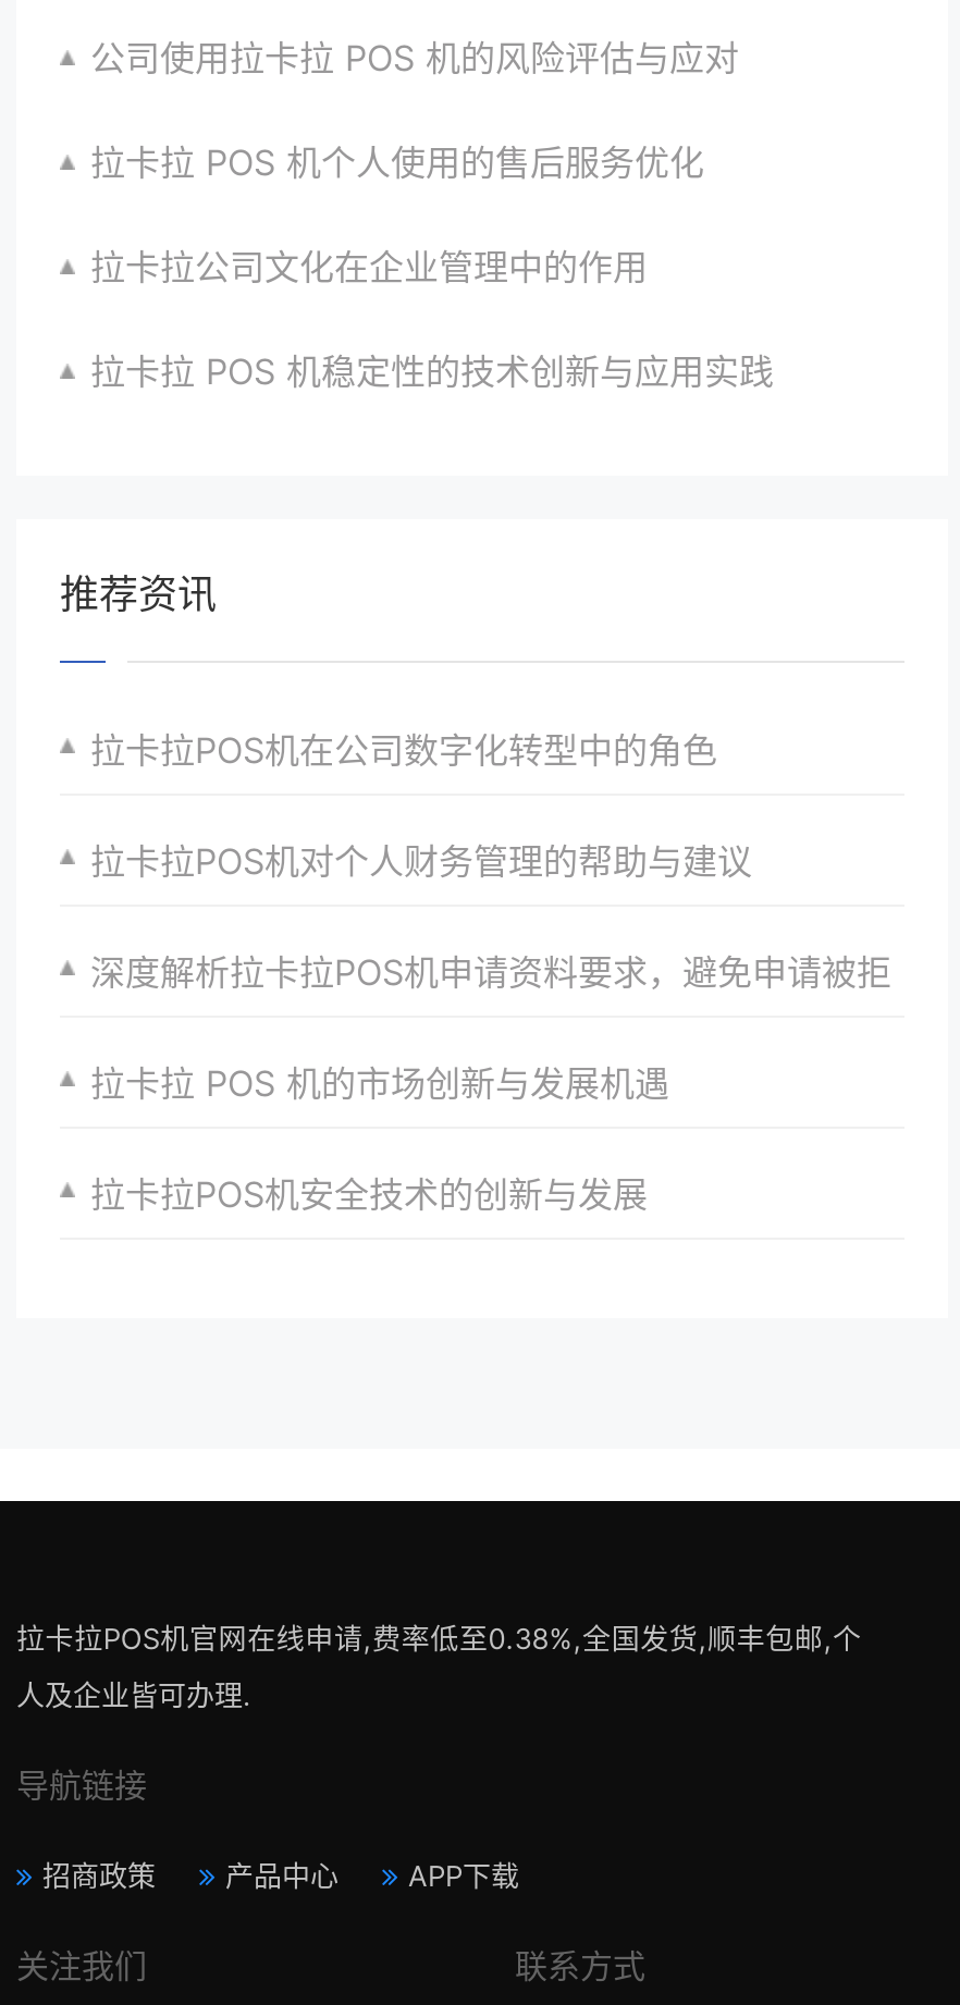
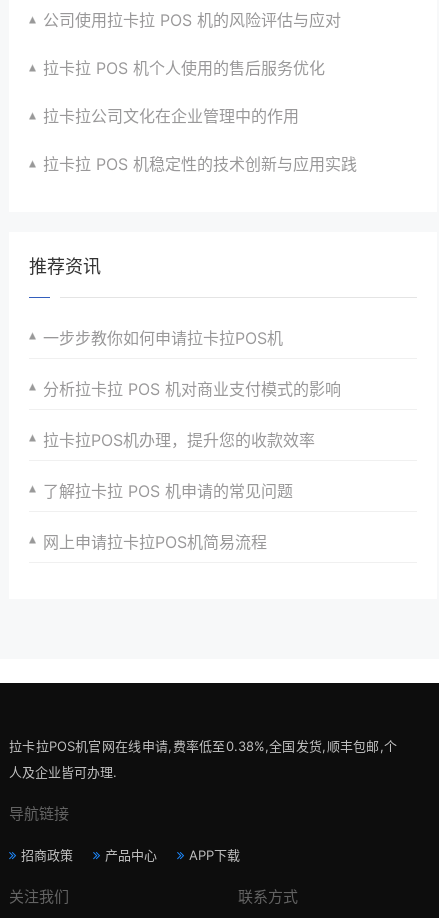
- 拉卡拉POS机在公司数字化转型中的角色
+ 一步步教你如何申请拉卡拉POS机

- 拉卡拉POS机对个人财务管理的帮助与建议
+ 分析拉卡拉 POS 机对商业支付模式的影响

- 深度解析拉卡拉POS机申请资料要求，避免申请被拒
+ 拉卡拉POS机办理，提升您的收款效率

- 拉卡拉 POS 机的市场创新与发展机遇
+ 了解拉卡拉 POS 机申请的常见问题

- 拉卡拉POS机安全技术的创新与发展
+ 网上申请拉卡拉POS机简易流程
